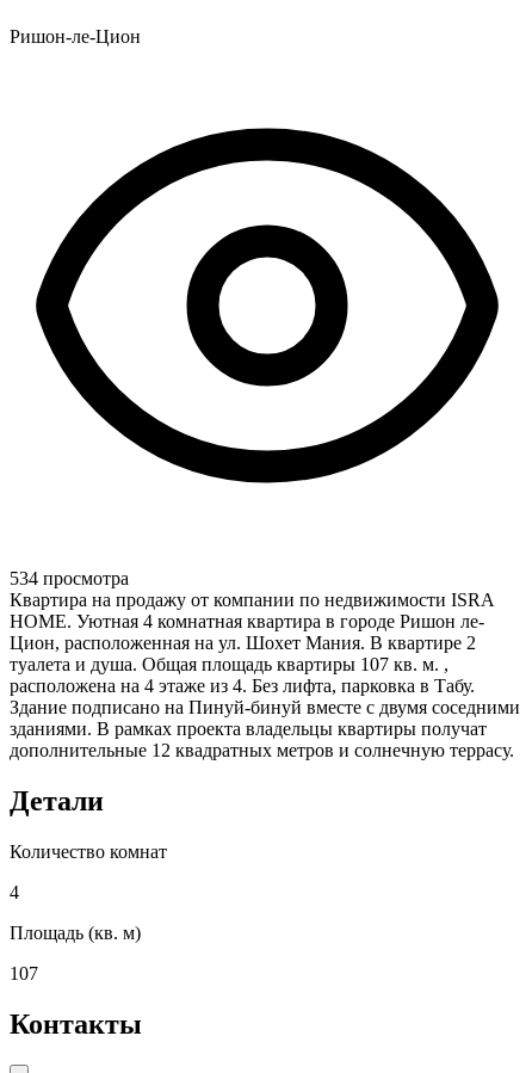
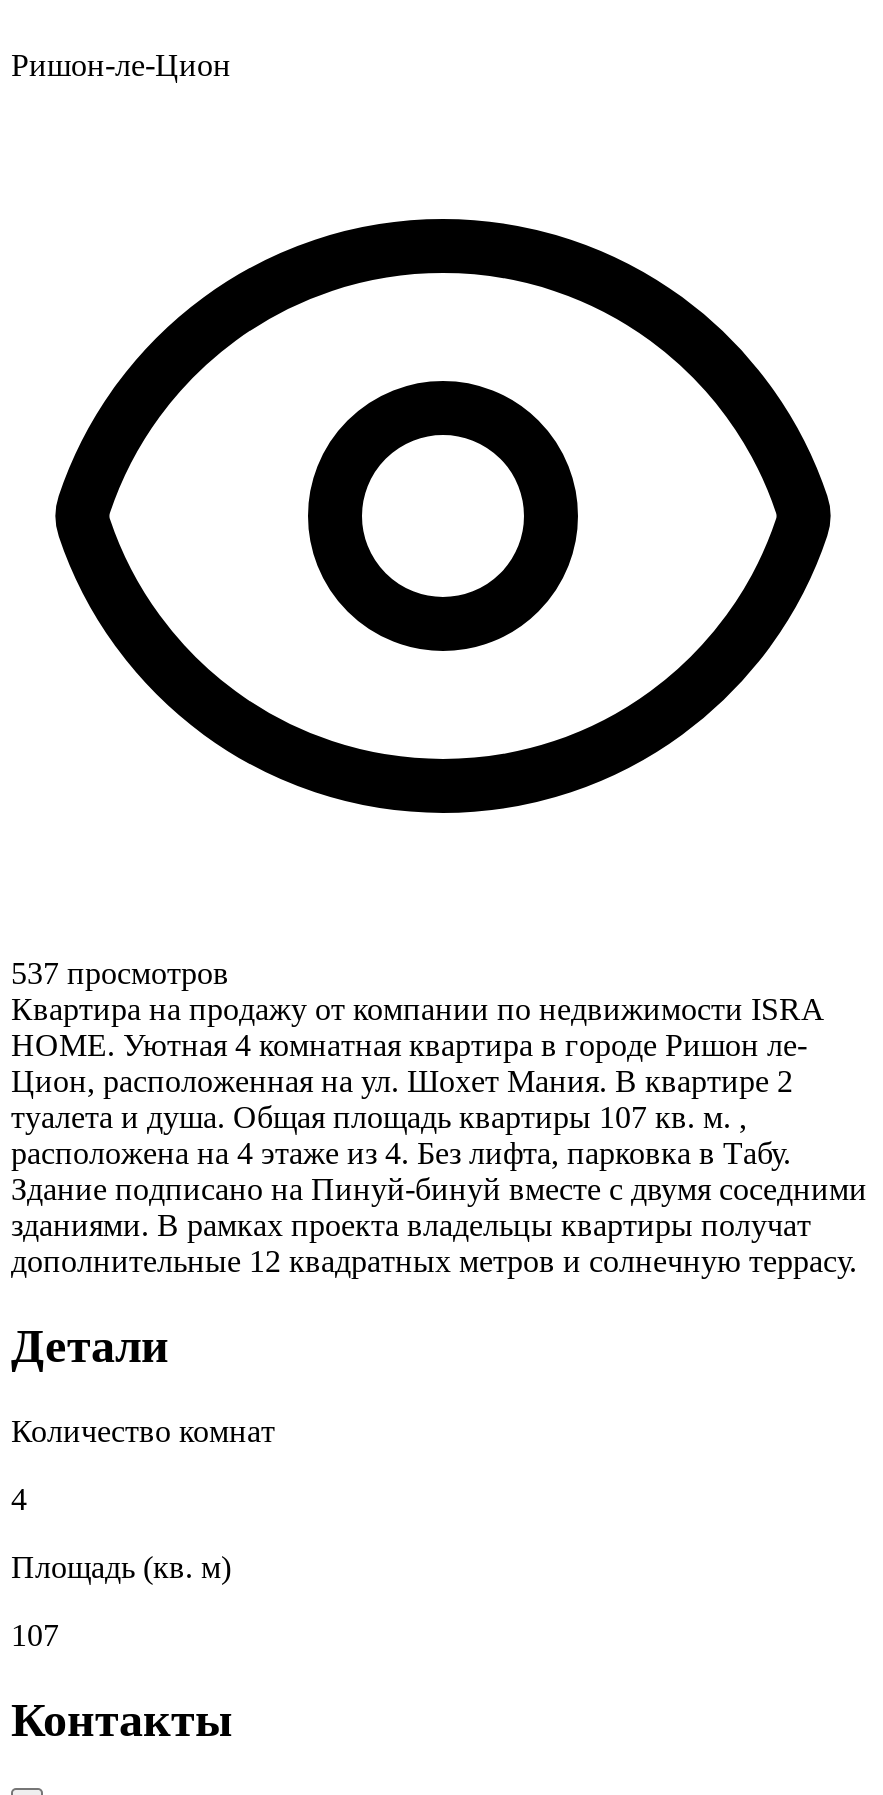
- 534 просмотра
+ 537 просмотров
